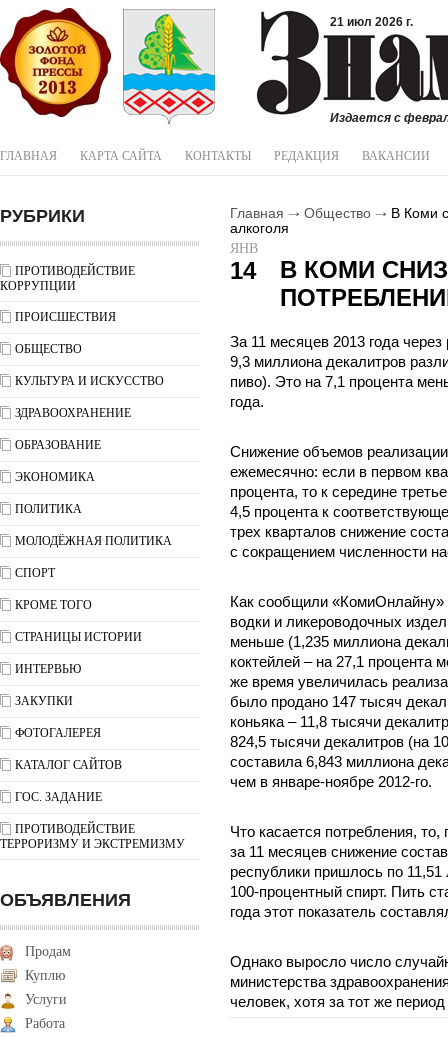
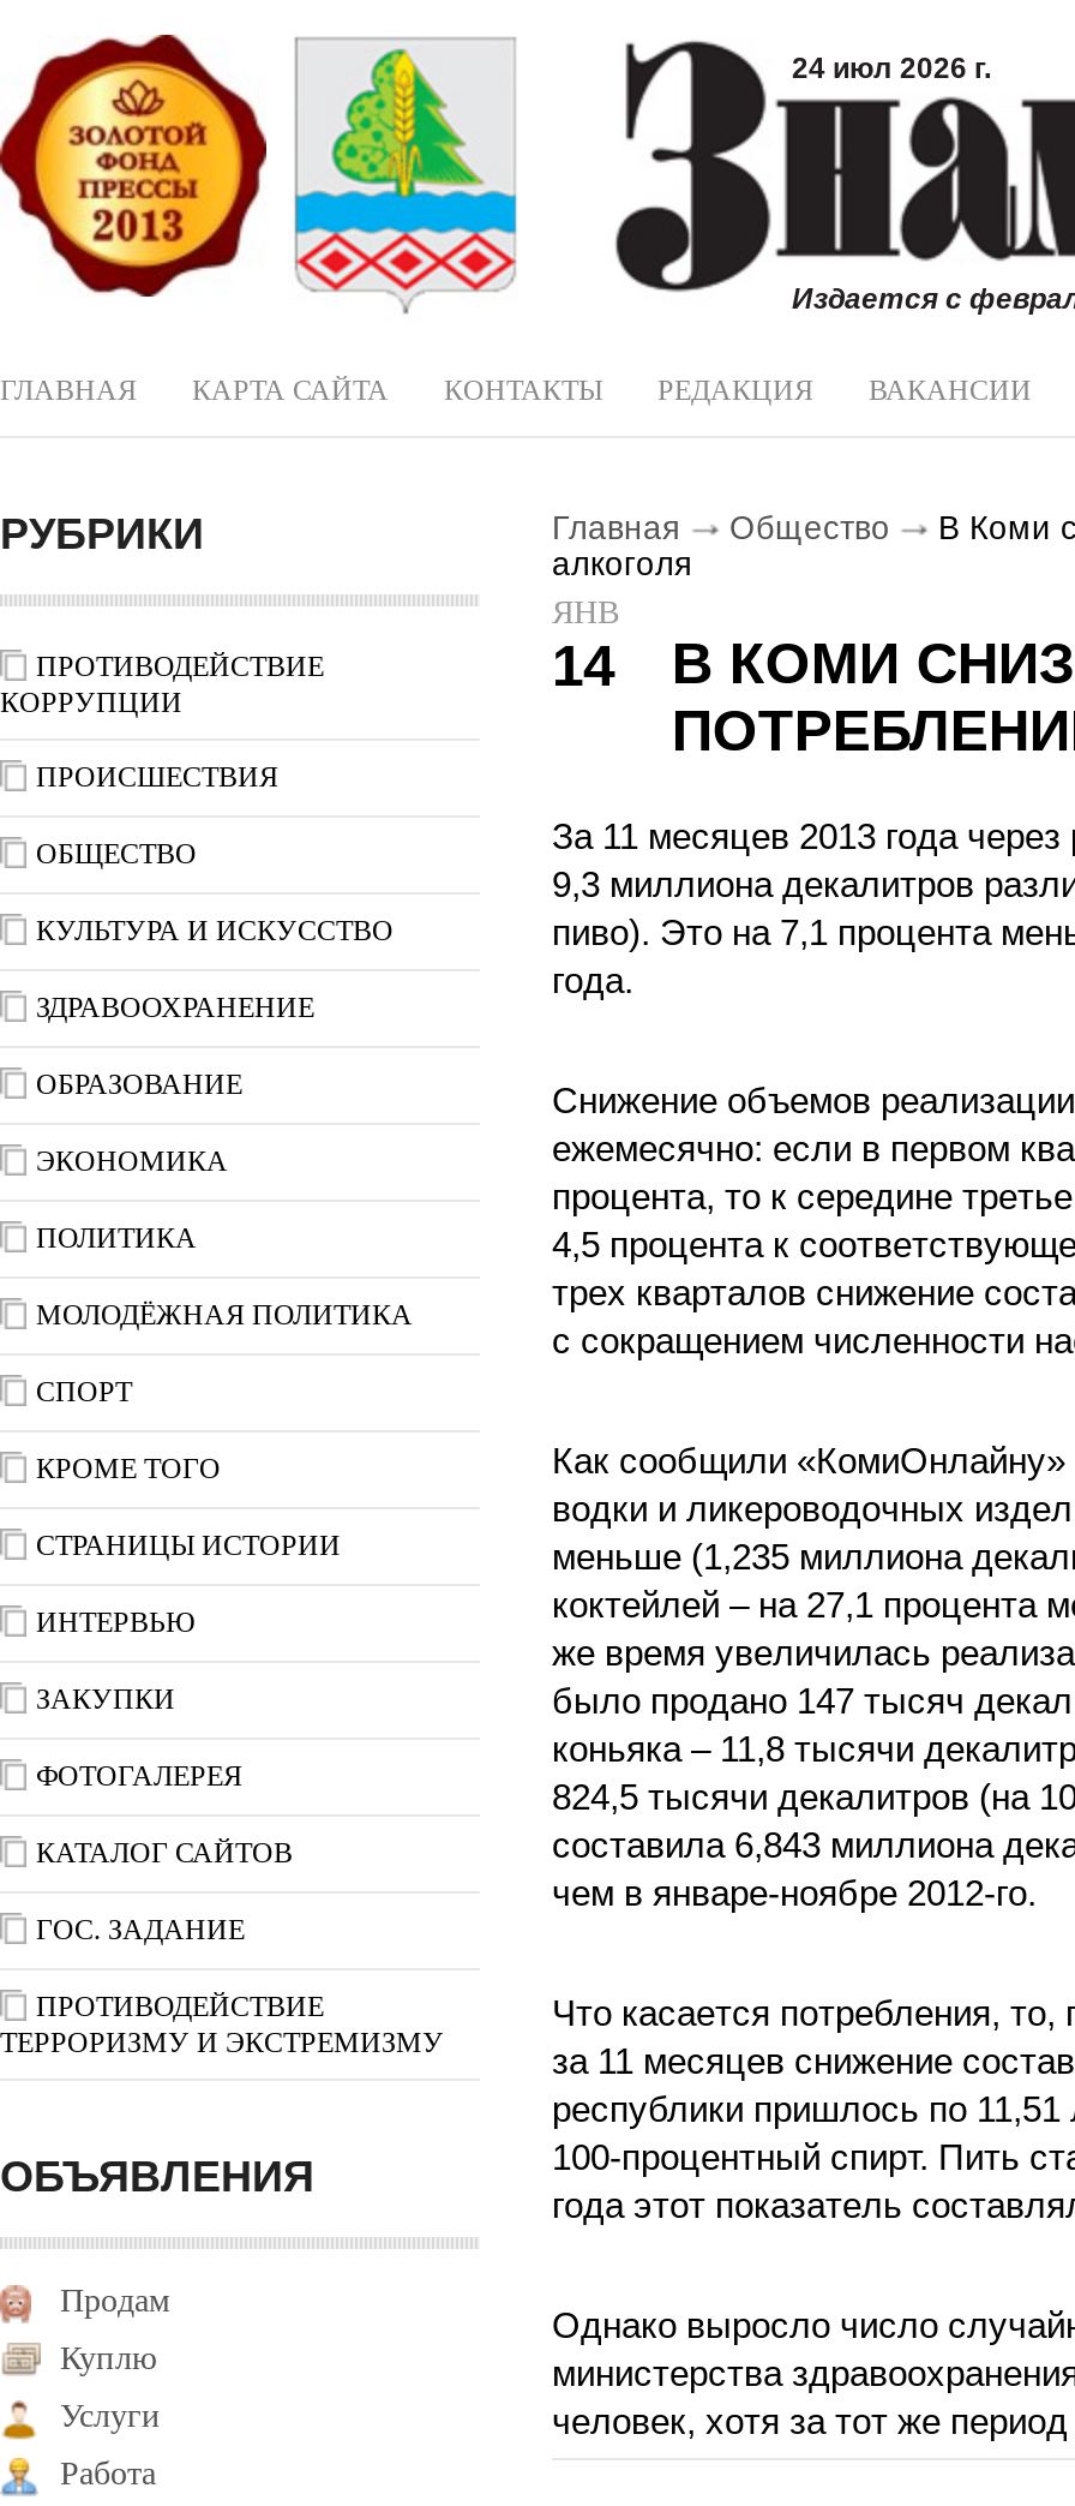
- 21 июл 2026 г.
+ 24 июл 2026 г.
